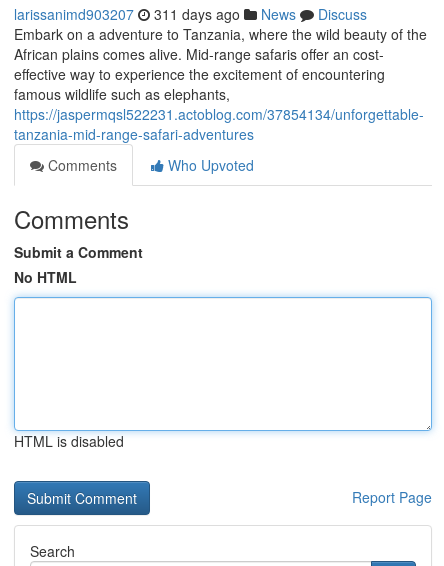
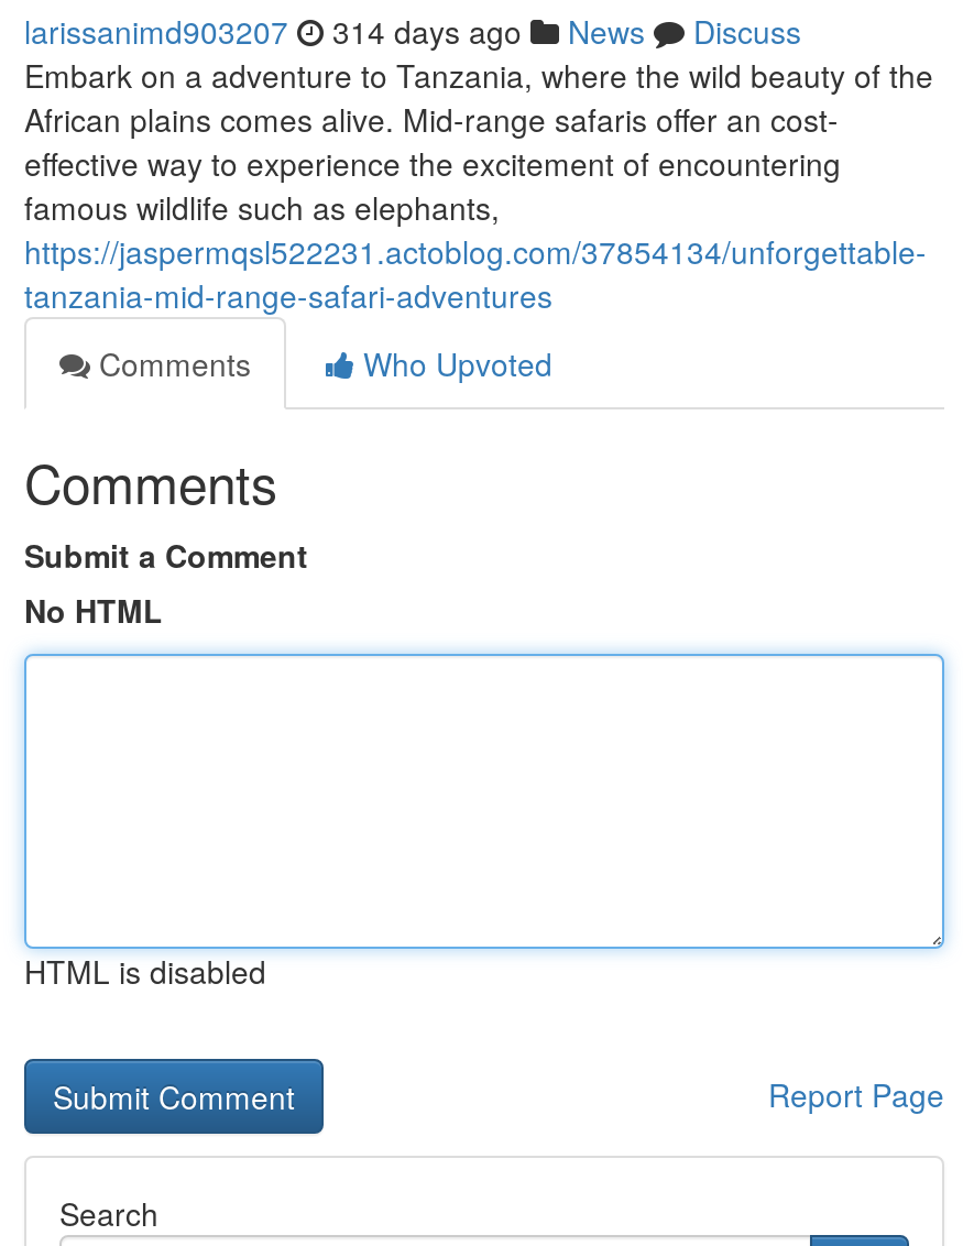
- larissanimd903207 311 days ago News Discuss
+ larissanimd903207 314 days ago News Discuss
